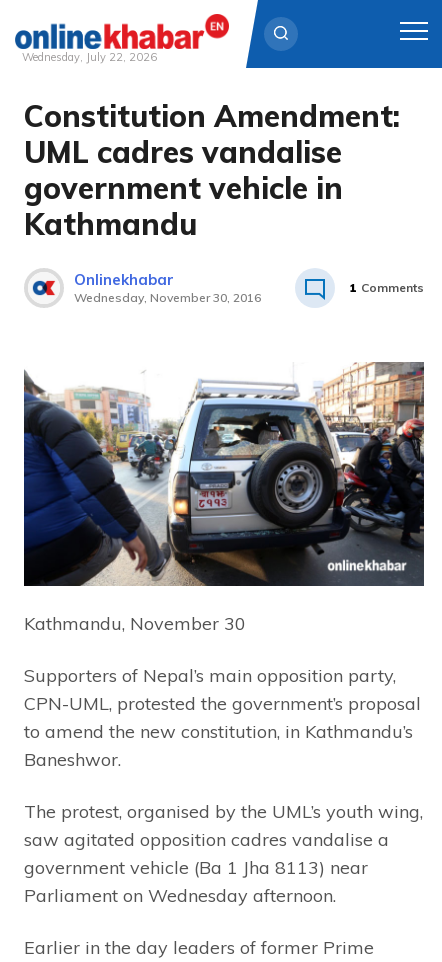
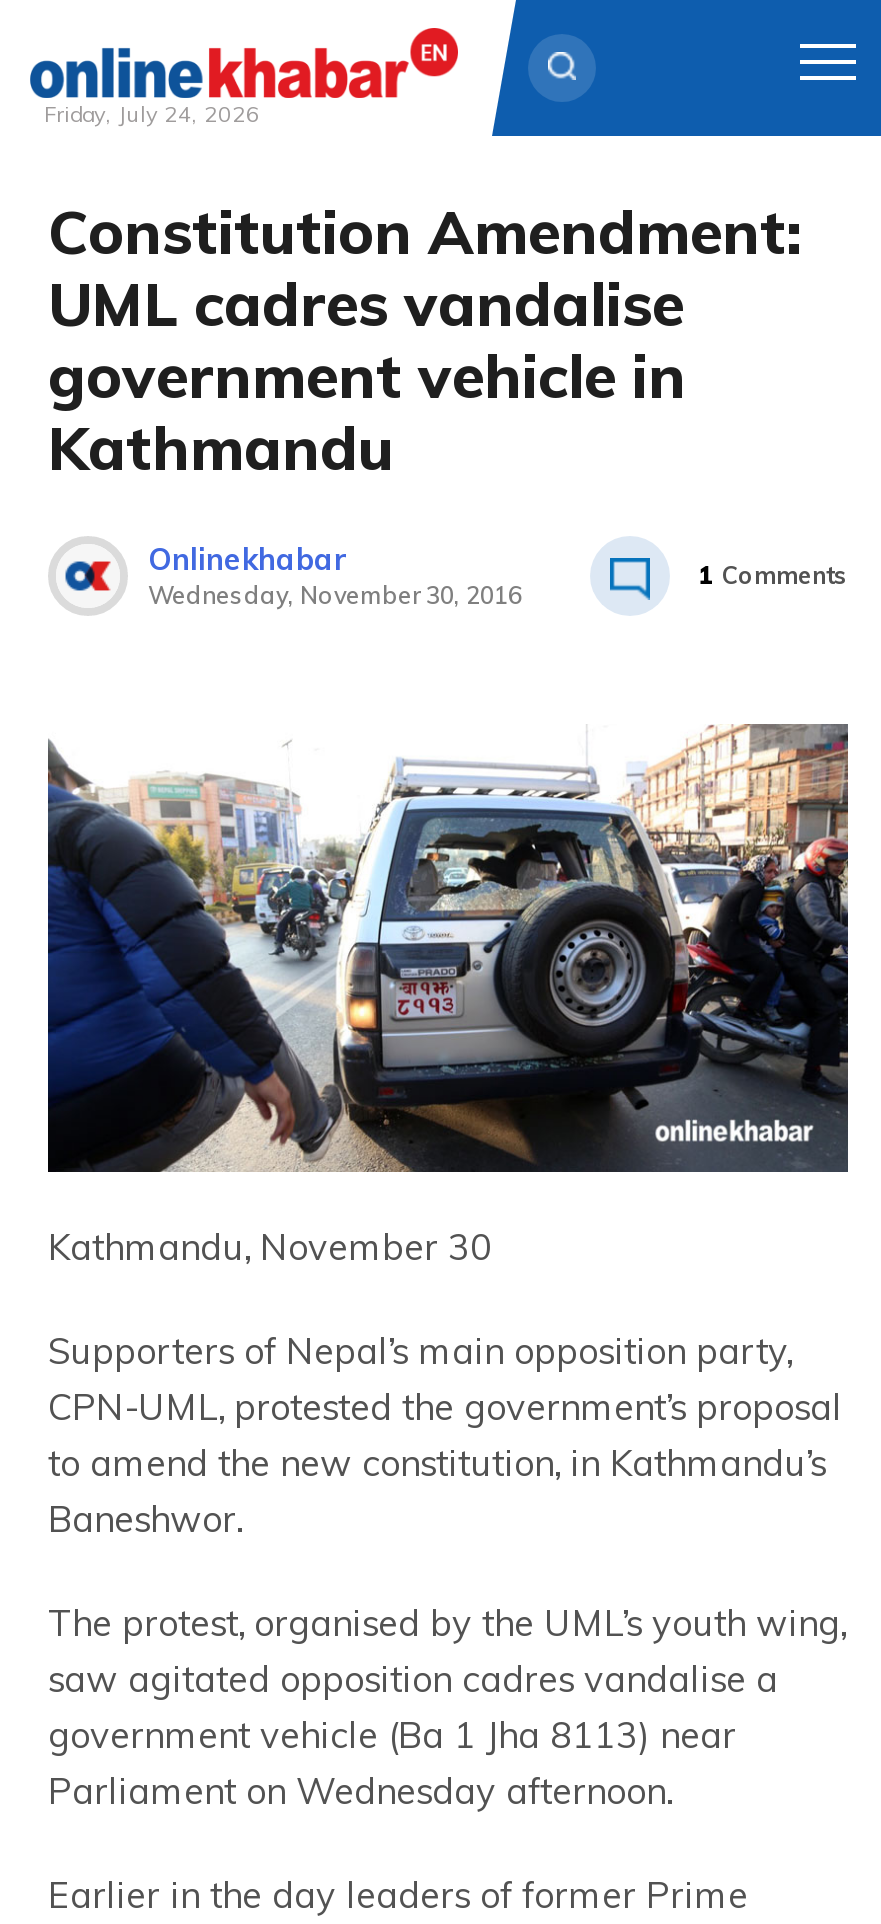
- Wednesday, July 22, 2026
+ Friday, July 24, 2026
